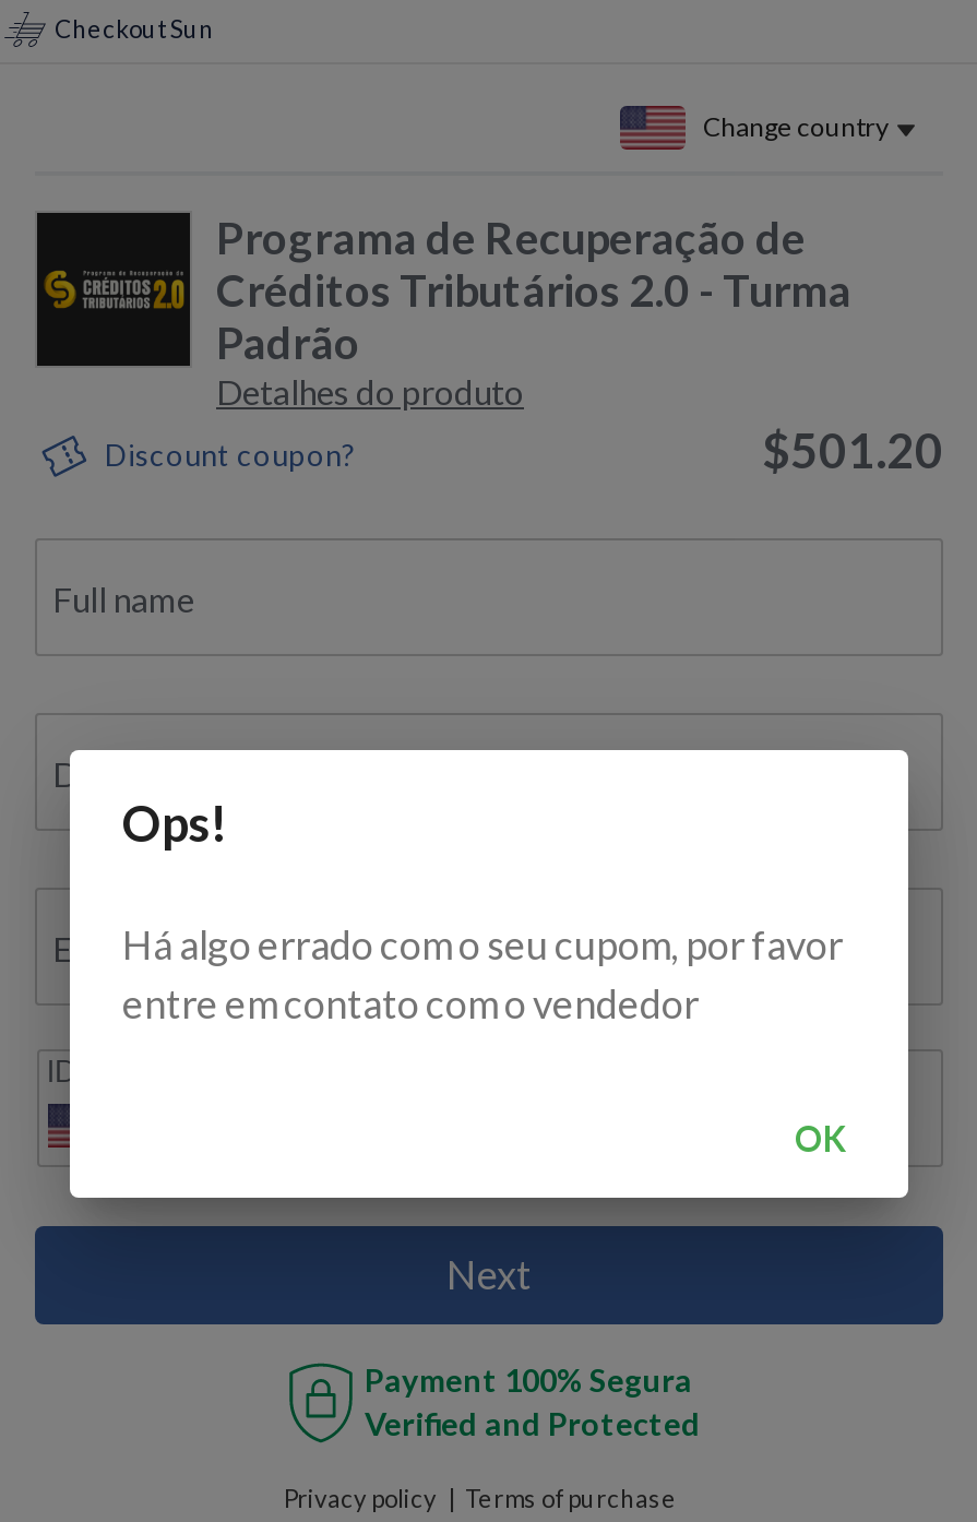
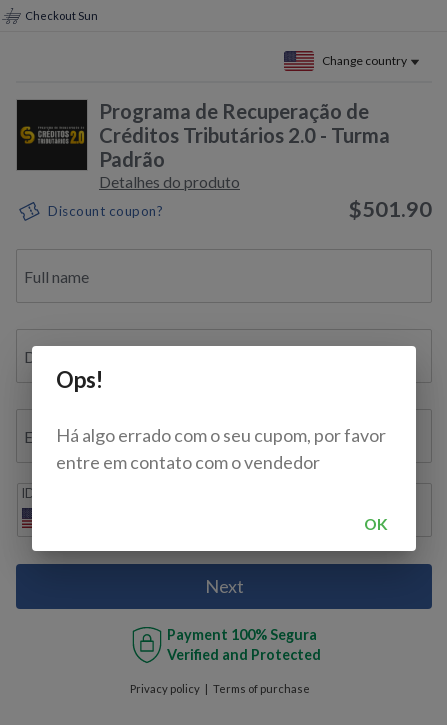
- $501.20
+ $501.90
